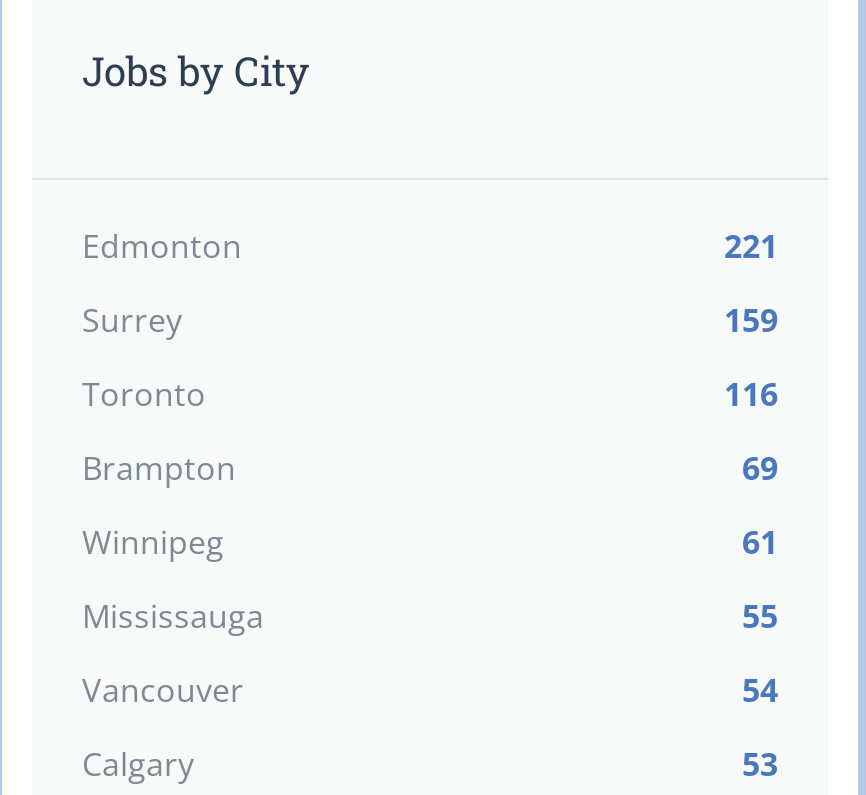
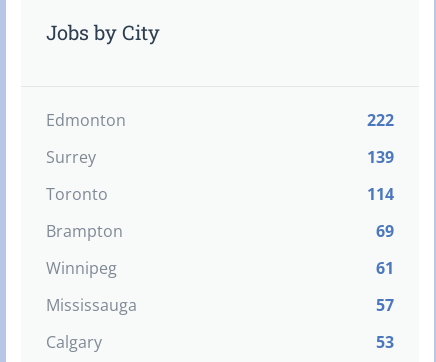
- 221
+ 222

- 159
+ 139

- 116
+ 114

- 55
- Vancouver
- 54
+ 57
